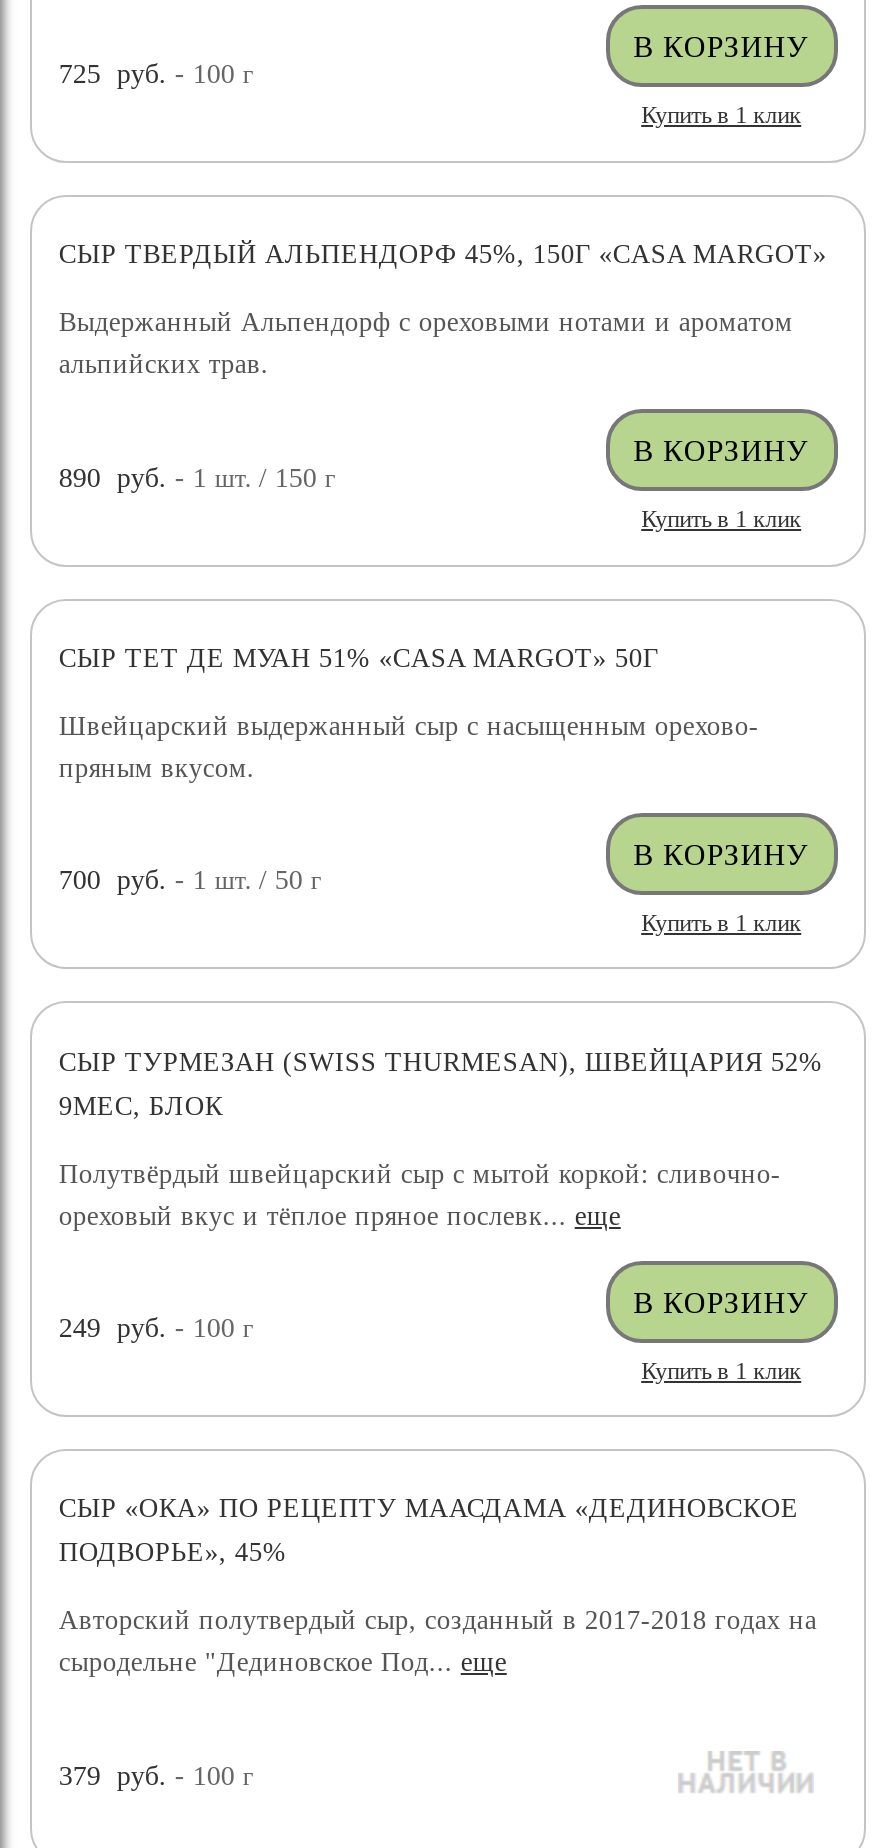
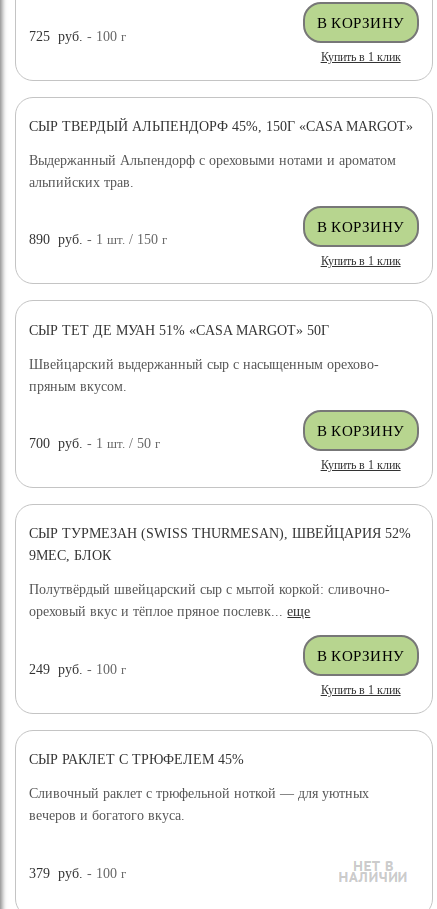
- СЫР «ОКА» ПО РЕЦЕПТУ МААСДАМА «ДЕДИНОВСКОЕ
+ СЫР РАКЛЕТ С ТРЮФЕЛЕМ 45%

- ПОДВОРЬЕ», 45%
+ Сливочный раклет с трюфельной ноткой — для уютных

- Авторский полутвердый сыр, созданный в 2017-2018 годах на
- сыродельне "Дединовское Под... еще
+ вечеров и богатого вкуса.
